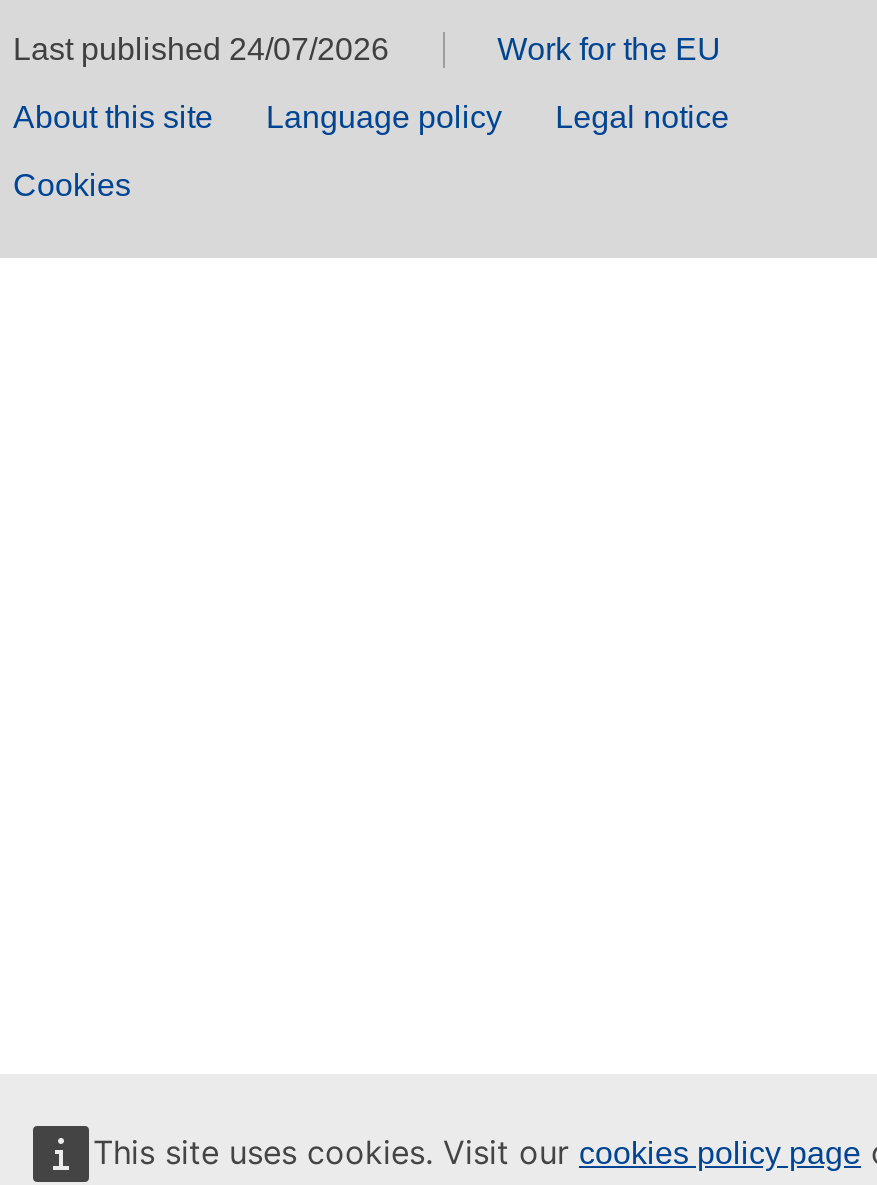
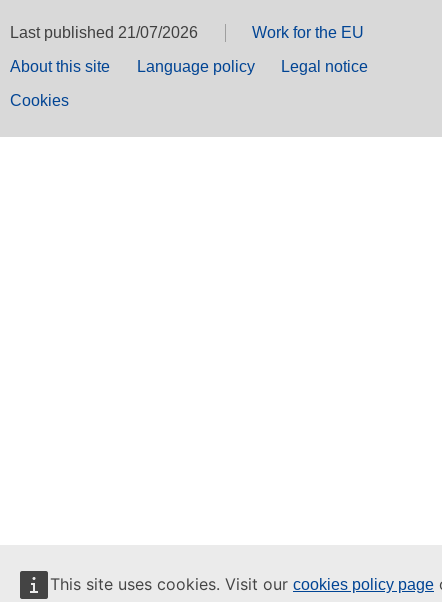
- Last published 24/07/2026
+ Last published 21/07/2026
